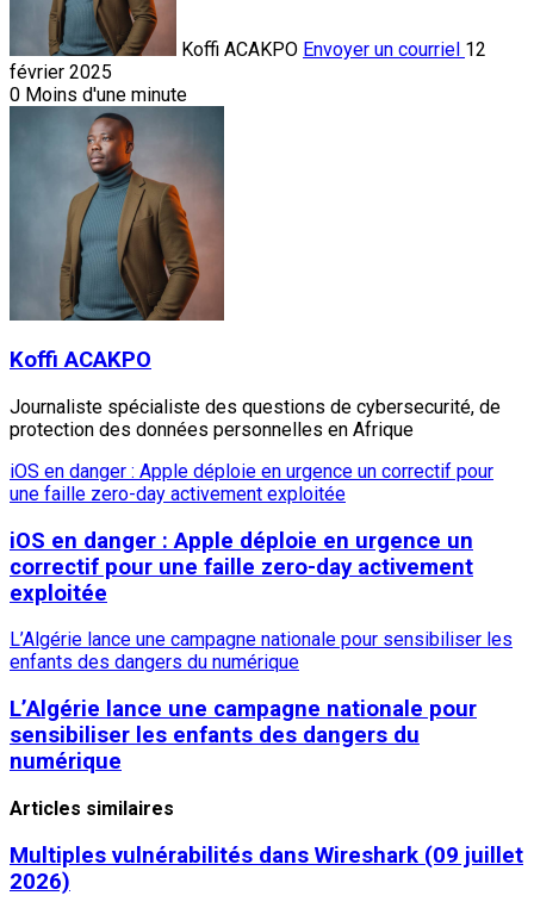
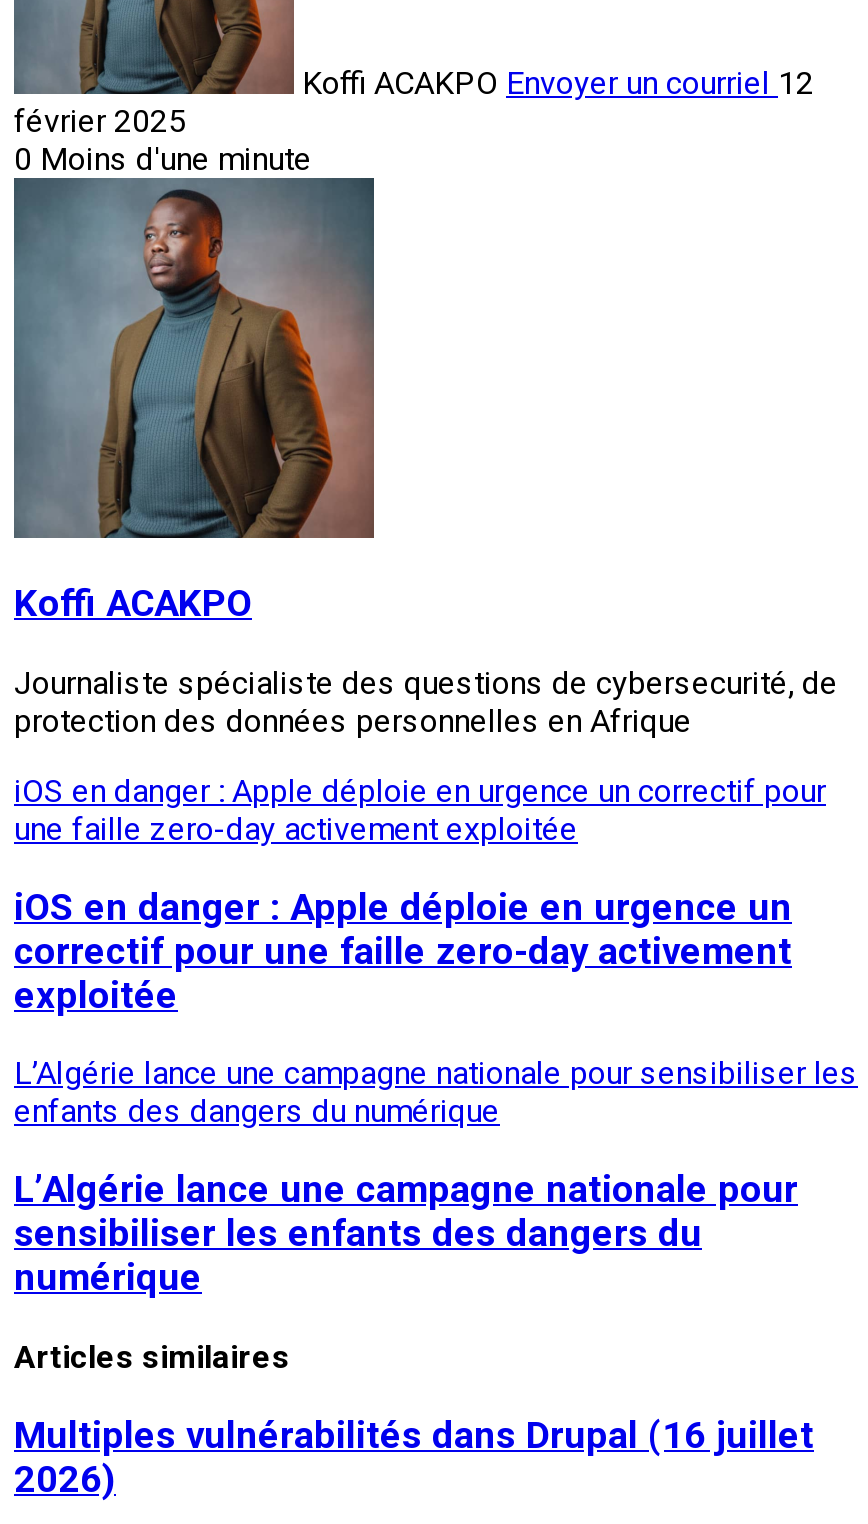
- Multiples vulnérabilités dans Wireshark (09 juillet
+ Multiples vulnérabilités dans Drupal (16 juillet
